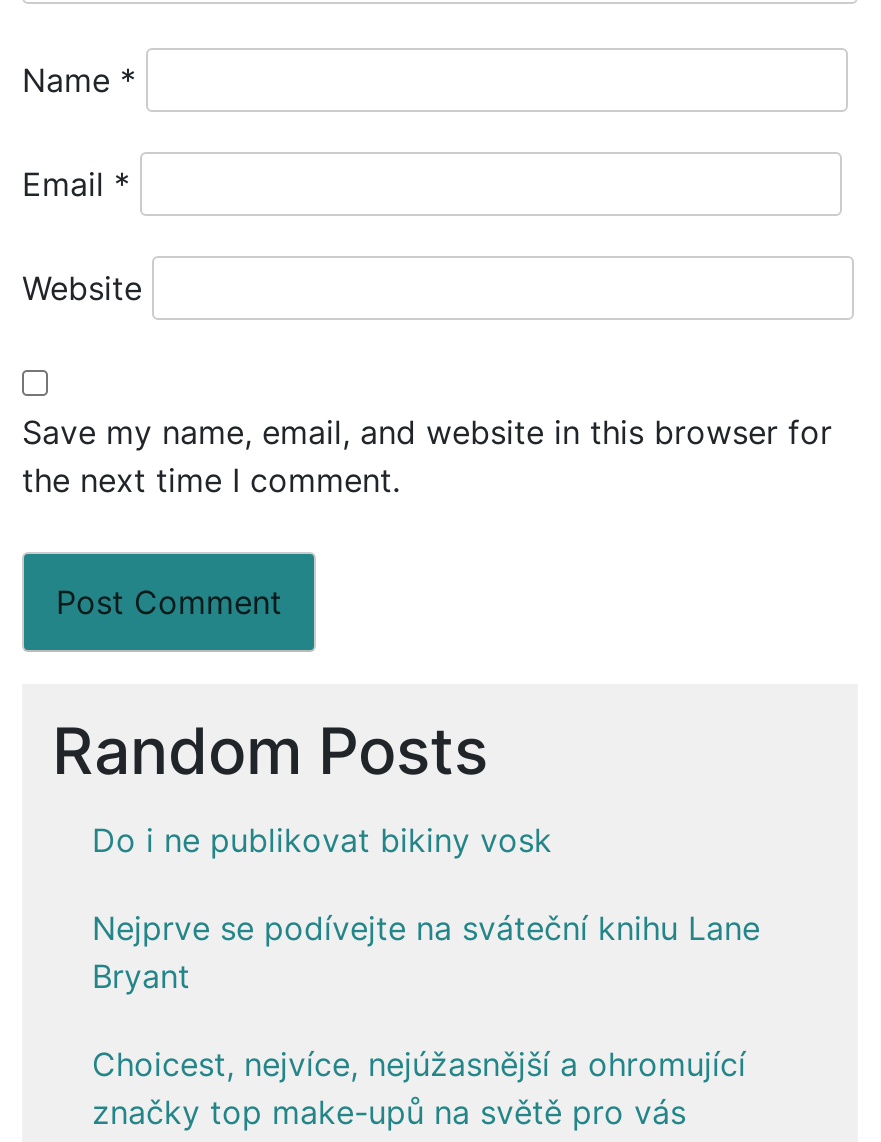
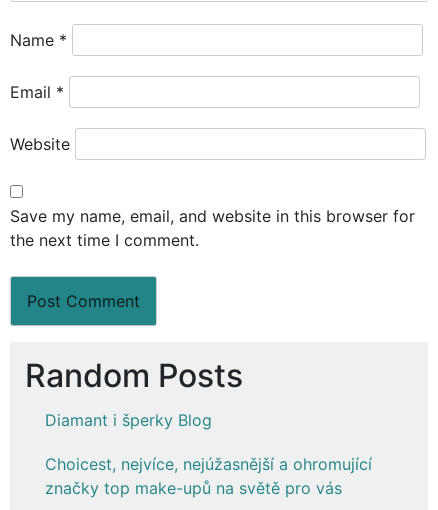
- Do i ne publikovat bikiny vosk
- Nejprve se podívejte na sváteční knihu Lane
- Bryant
+ Diamant i šperky Blog
